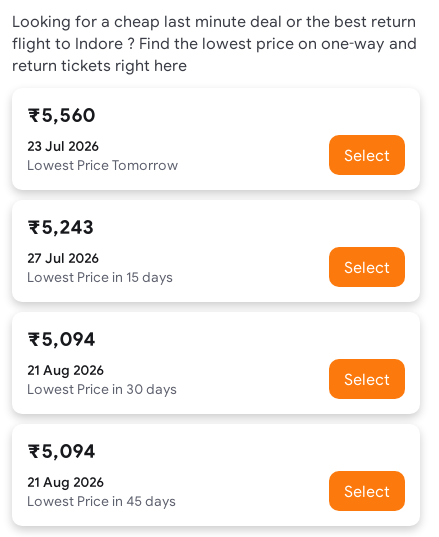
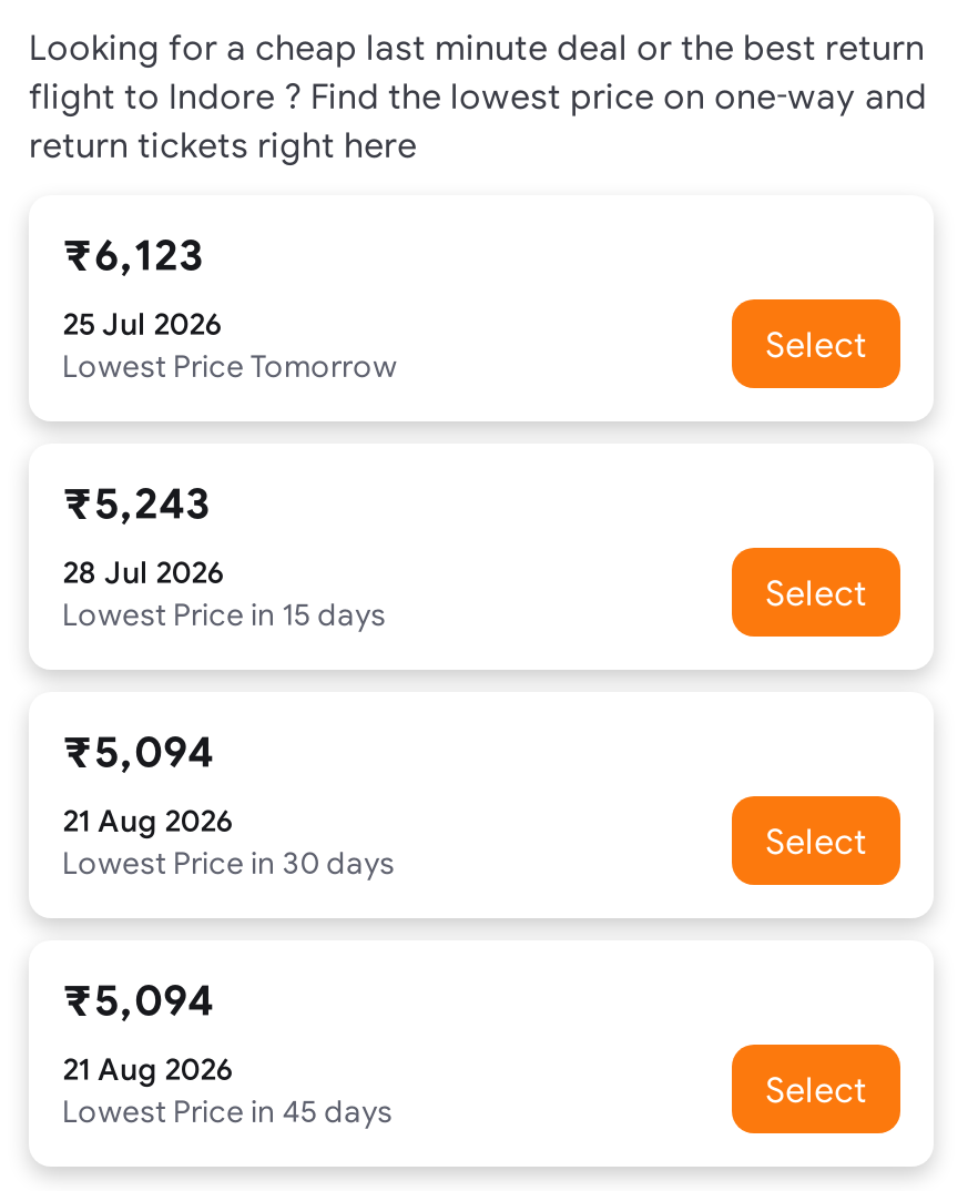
- ₹5,560
+ ₹6,123

- 23 Jul 2026
+ 25 Jul 2026

- 27 Jul 2026
+ 28 Jul 2026
